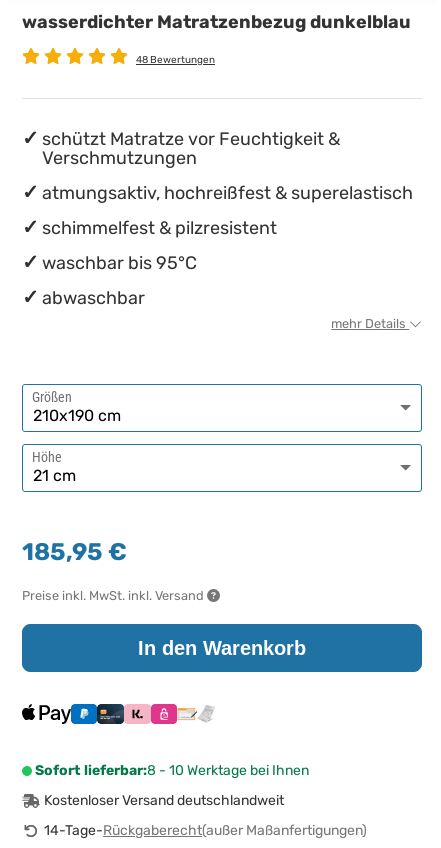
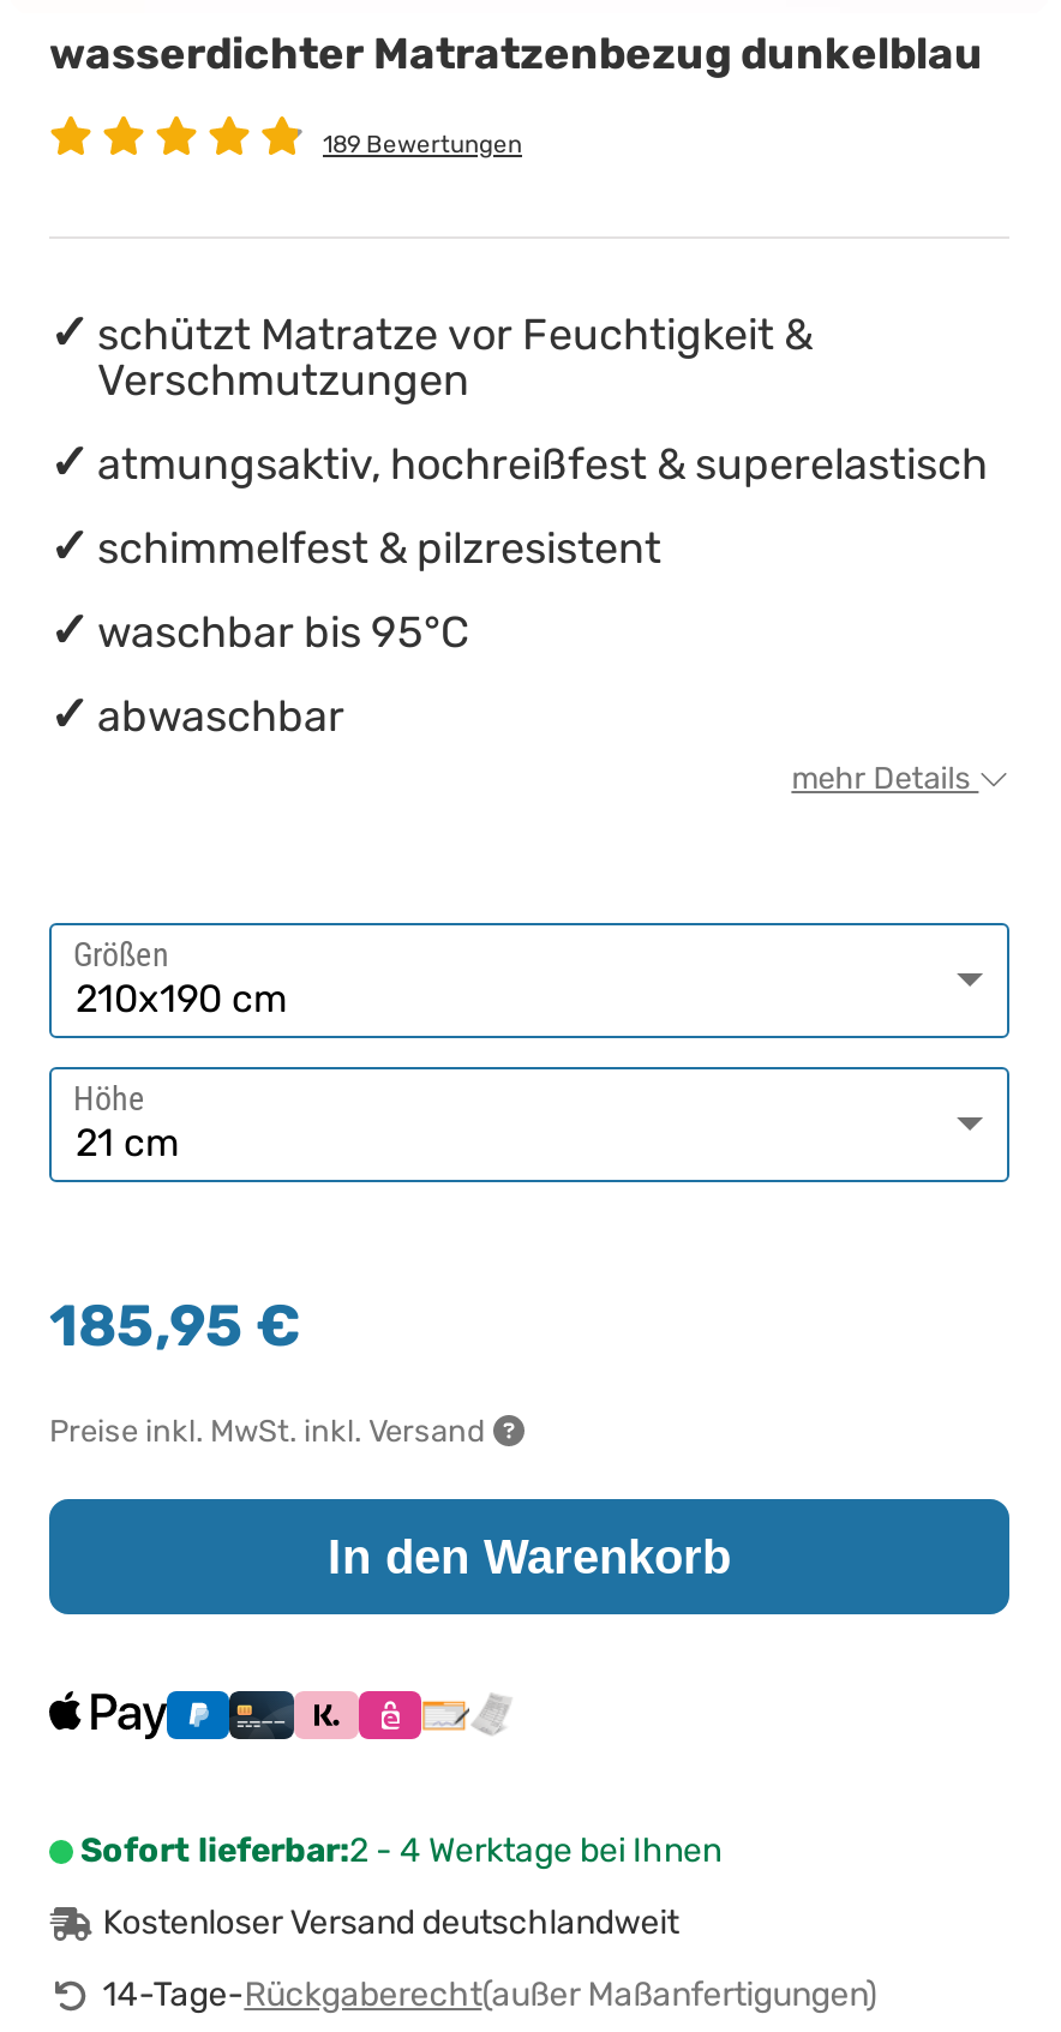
- 48 Bewertungen
+ 189 Bewertungen

- Sofort lieferbar:8 - 10 Werktage bei Ihnen
+ Sofort lieferbar:2 - 4 Werktage bei Ihnen
